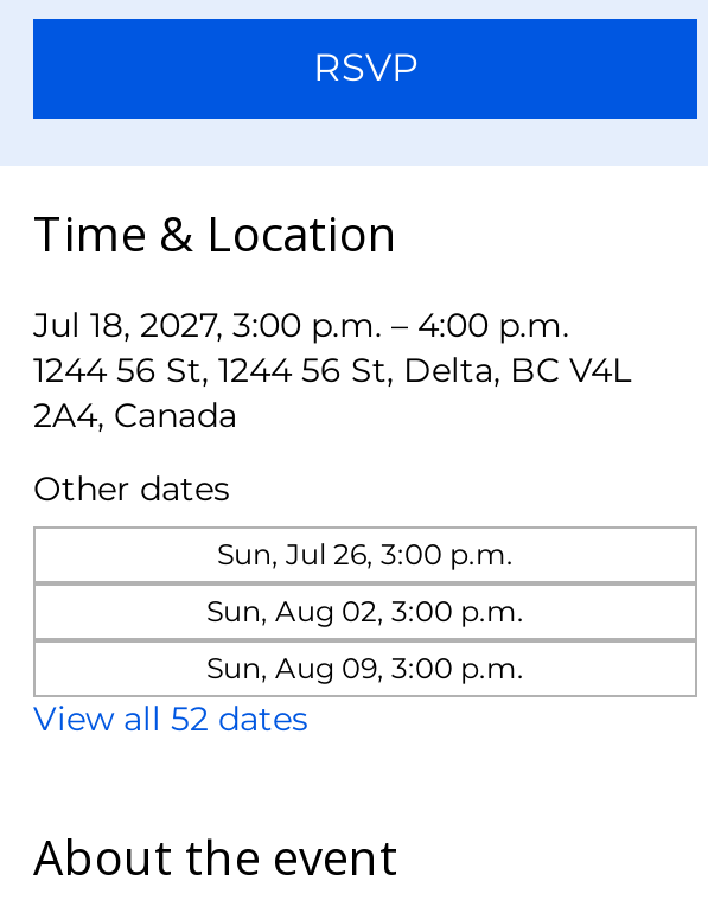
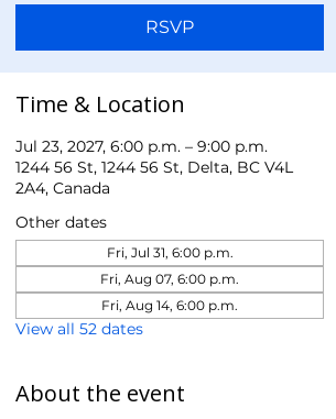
- Jul 18, 2027, 3:00 p.m. – 4:00 p.m.
+ Jul 23, 2027, 6:00 p.m. – 9:00 p.m.

- Sun, Jul 26, 3:00 p.m.
+ Fri, Jul 31, 6:00 p.m.

- Sun, Aug 02, 3:00 p.m.
+ Fri, Aug 07, 6:00 p.m.

- Sun, Aug 09, 3:00 p.m.
+ Fri, Aug 14, 6:00 p.m.
